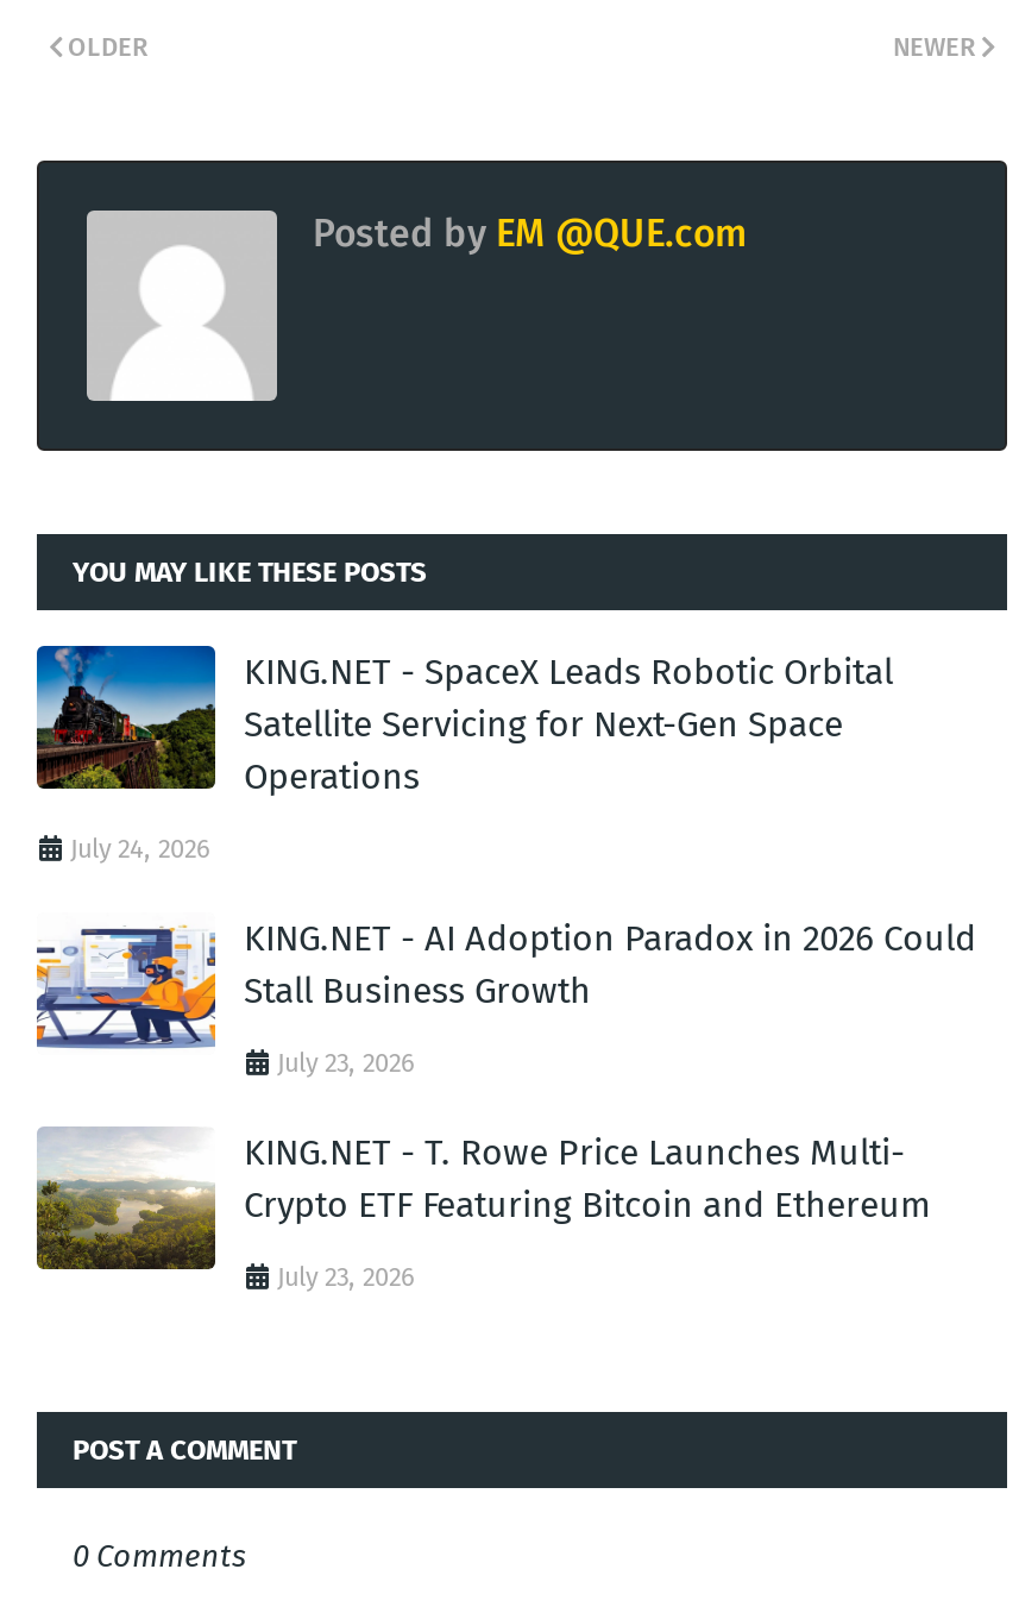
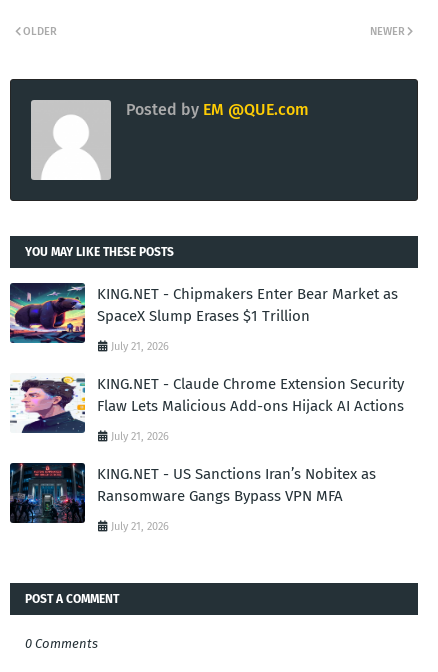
- [image]
- KING.NET - SpaceX Leads Robotic Orbital
- Satellite Servicing for Next-Gen Space
- Operations
+ [image]
+ KING.NET - Chipmakers Enter Bear Market as
+ SpaceX Slump Erases $1 Trillion

- July 24, 2026
+ July 21, 2026

- [image]
- KING.NET - AI Adoption Paradox in 2026 Could
- Stall Business Growth
+ [image]
+ KING.NET - Claude Chrome Extension Security
+ Flaw Lets Malicious Add-ons Hijack AI Actions

- July 23, 2026
+ July 21, 2026

- [image]
- KING.NET - T. Rowe Price Launches Multi-
- Crypto ETF Featuring Bitcoin and Ethereum
+ [image]
+ KING.NET - US Sanctions Iran’s Nobitex as
+ Ransomware Gangs Bypass VPN MFA

- July 23, 2026
+ July 21, 2026
